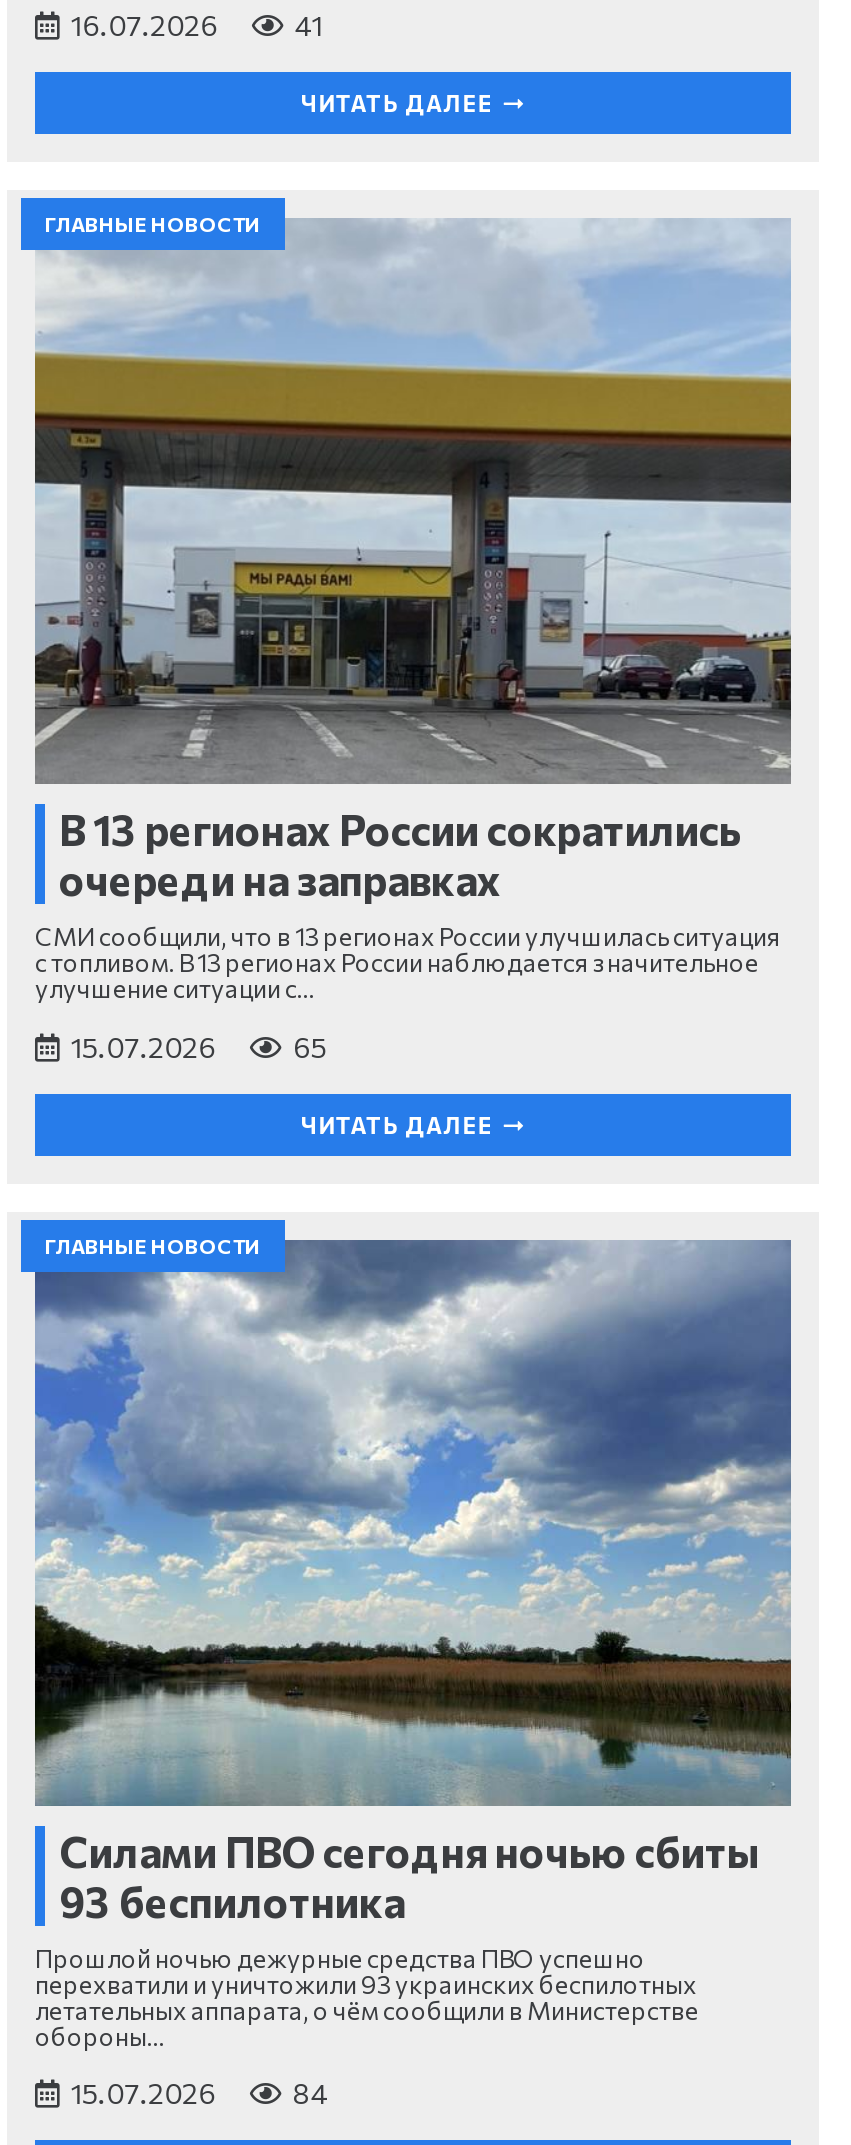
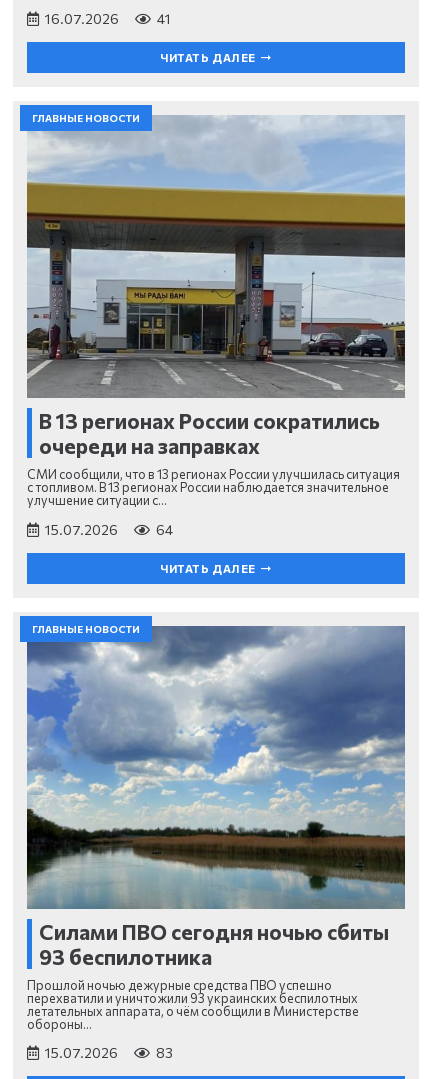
- 65
+ 64

- 84
+ 83
